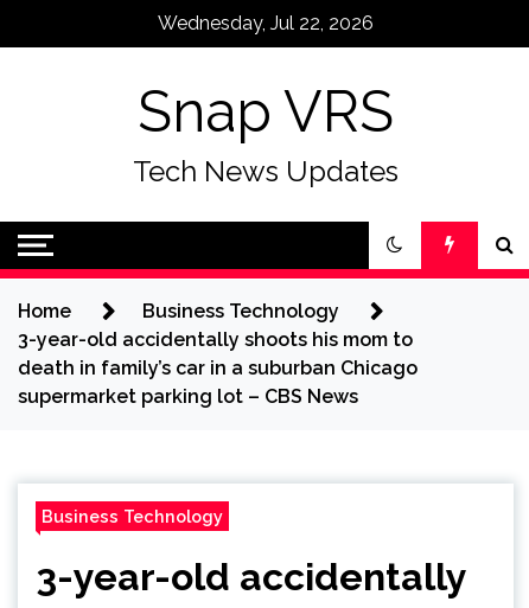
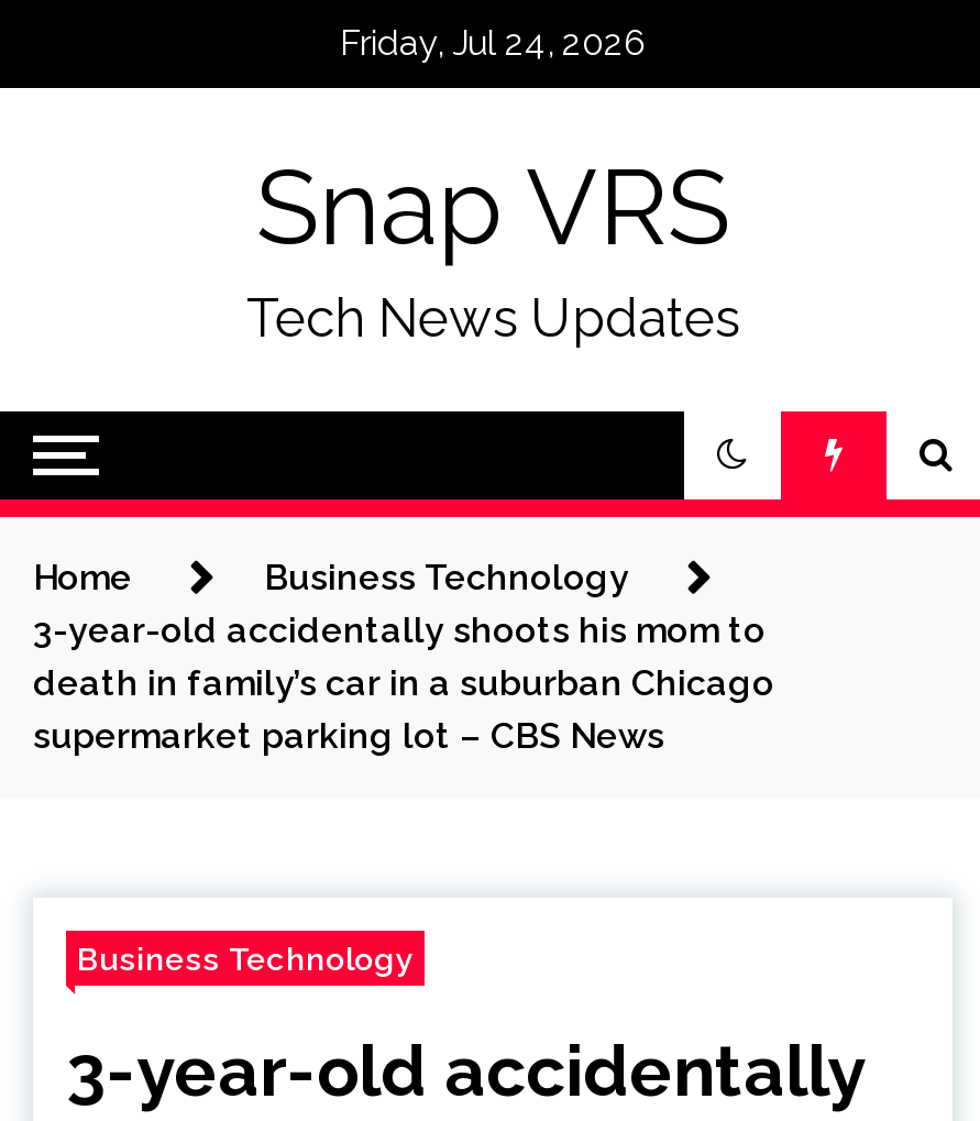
- Wednesday, Jul 22, 2026
+ Friday, Jul 24, 2026
